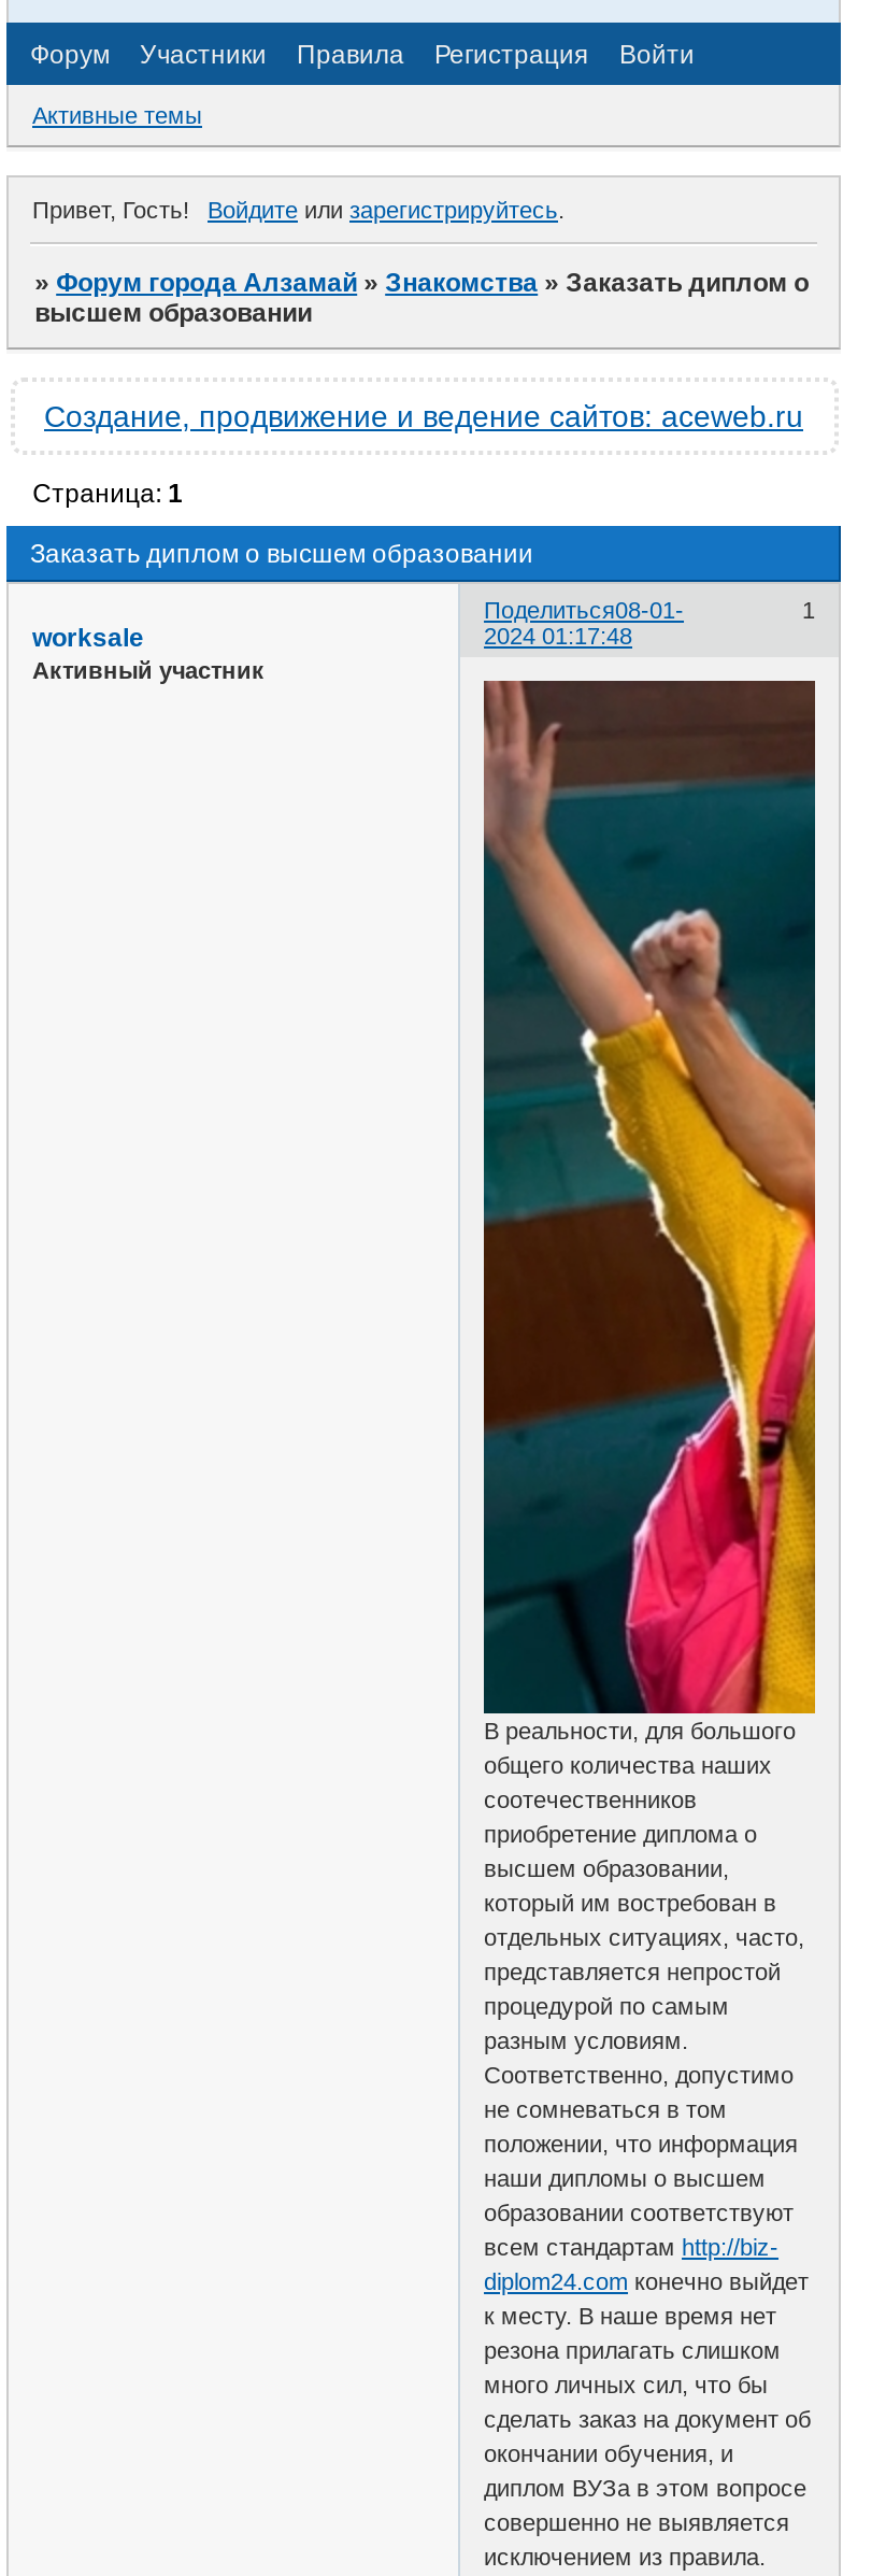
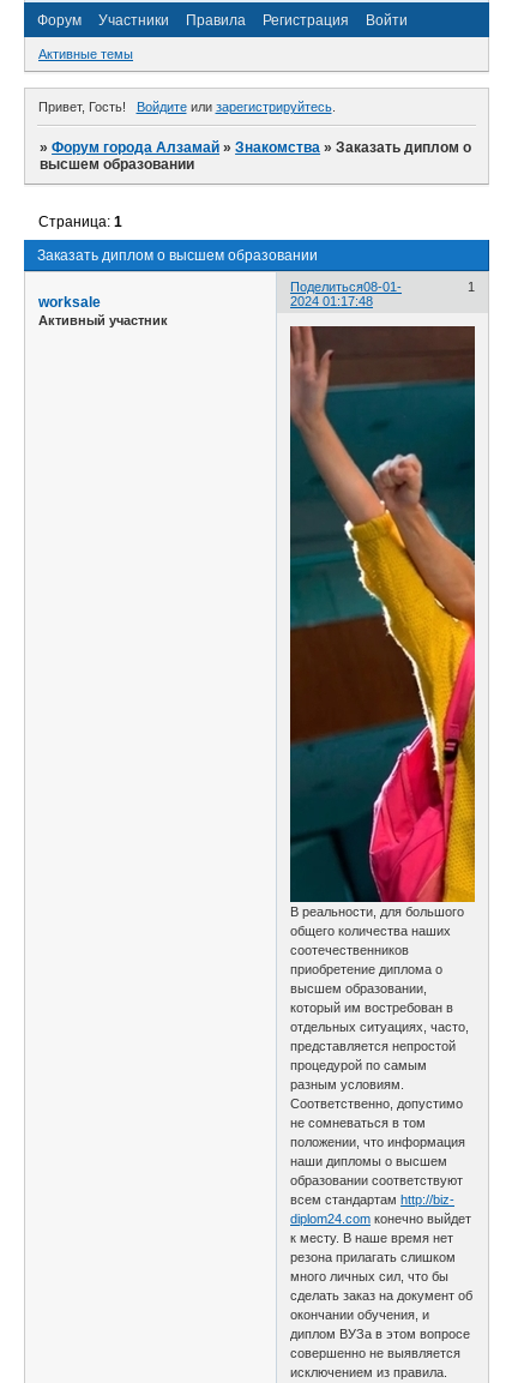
- Создание, продвижение и ведение сайтов: aceweb.ru
